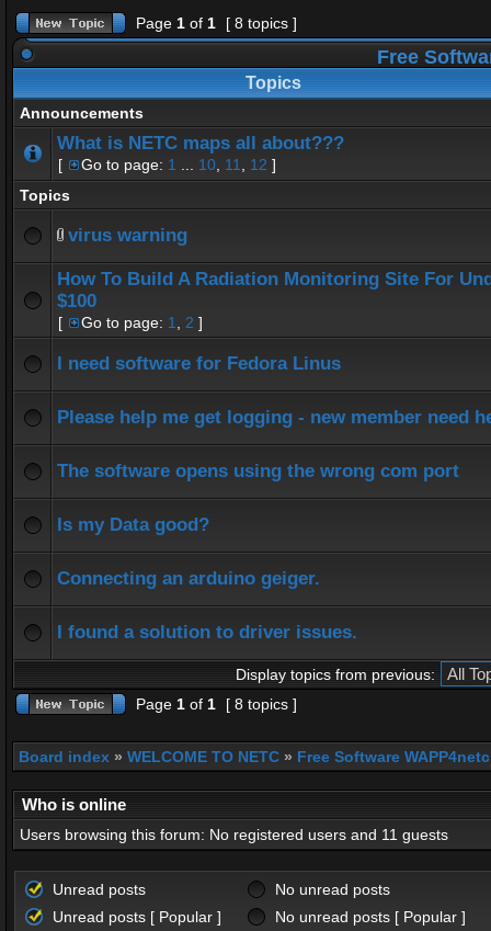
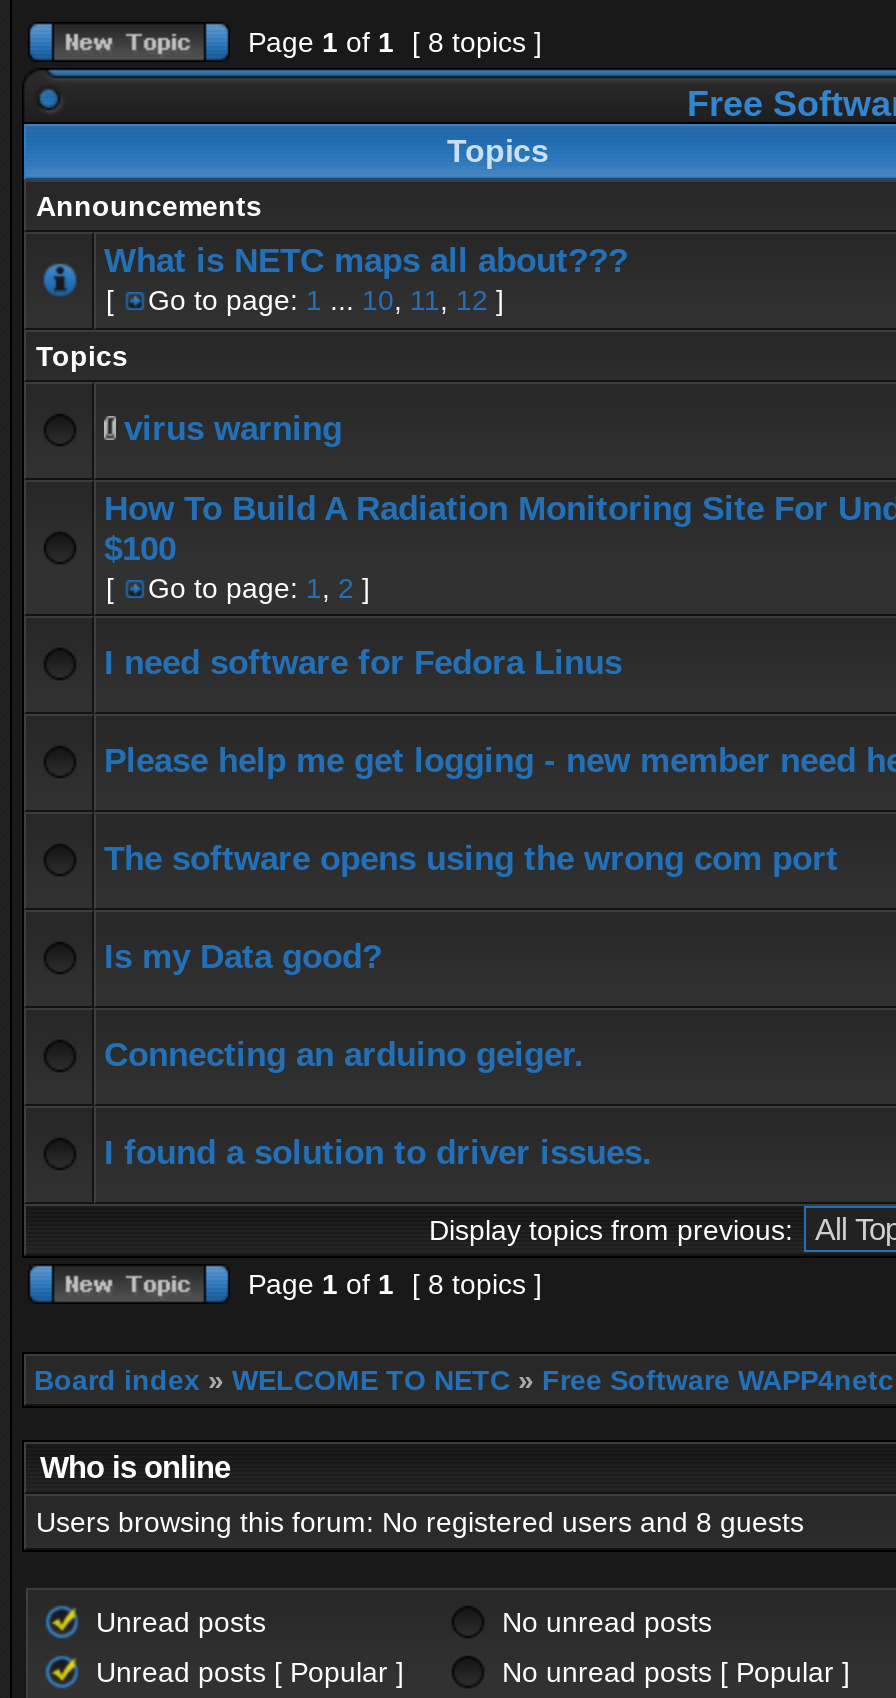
- Users browsing this forum: No registered users and 11 guests
+ Users browsing this forum: No registered users and 8 guests
